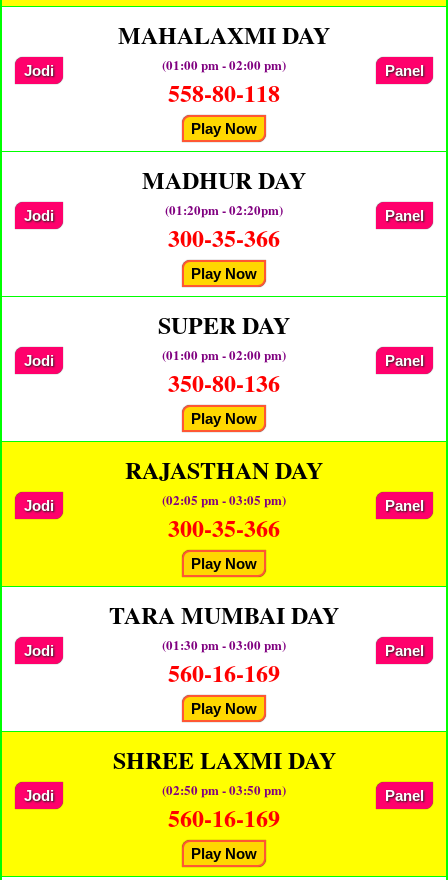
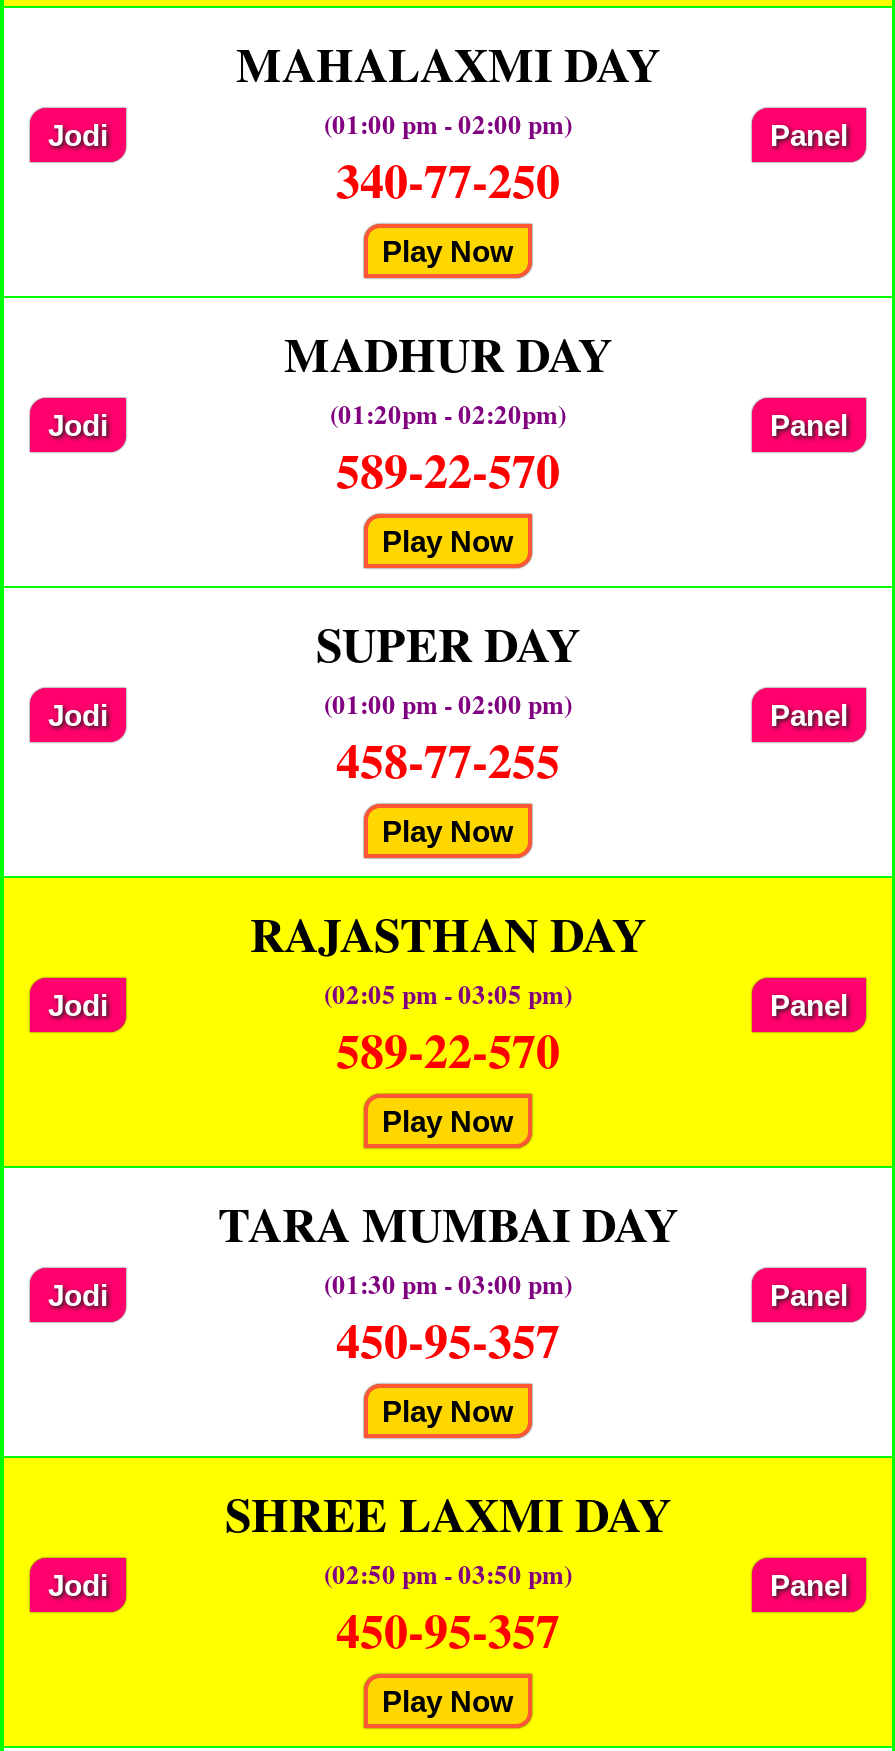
- 558-80-118
+ 340-77-250

- 300-35-366
+ 589-22-570

- 350-80-136
+ 458-77-255

- 300-35-366
+ 589-22-570

- 560-16-169
+ 450-95-357

- 560-16-169
+ 450-95-357
